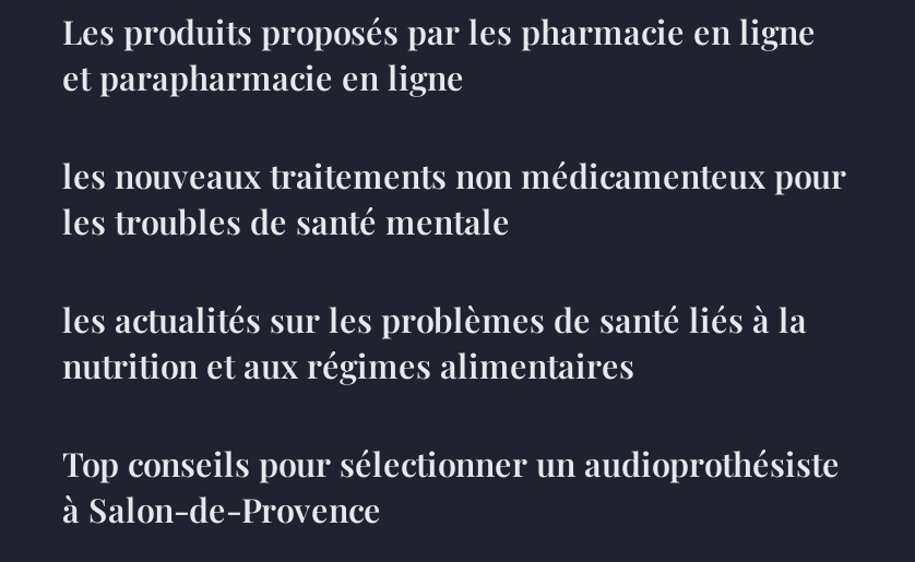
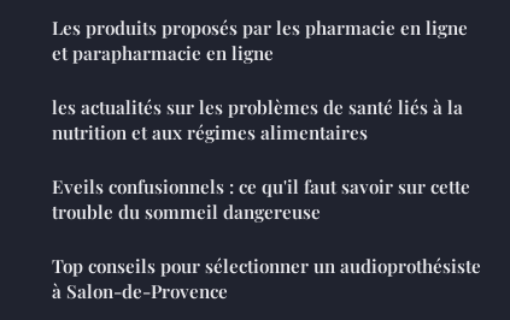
- les nouveaux traitements non médicamenteux pour
- les troubles de santé mentale

moved up: les actualités sur les problèmes de santé liés à la | nutrition et aux régimes alimentaires

+ Eveils confusionnels : ce qu'il faut savoir sur cette
+ trouble du sommeil dangereuse
